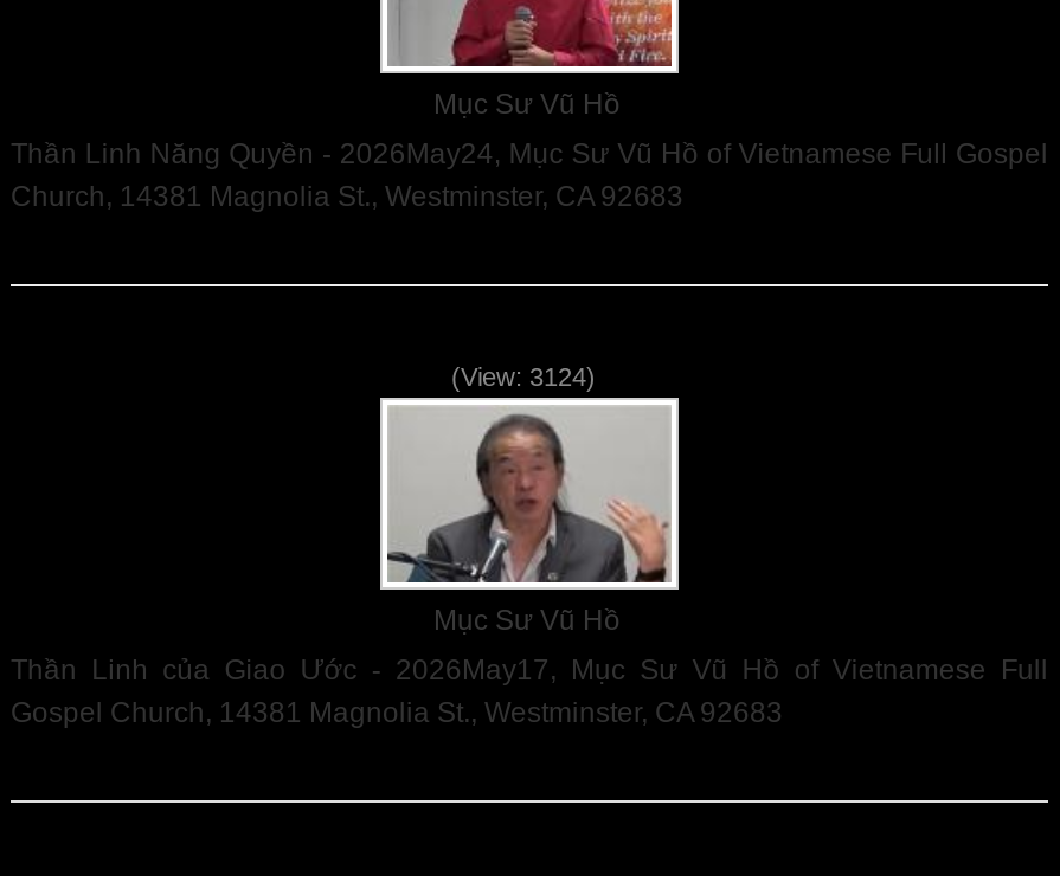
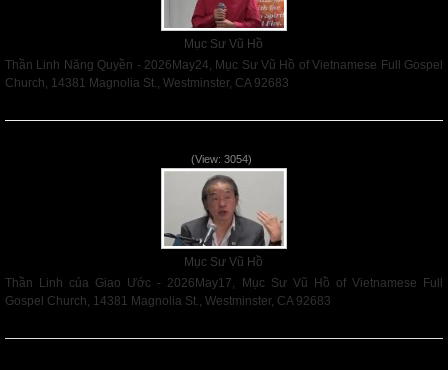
- (View: 3124)
+ (View: 3054)
